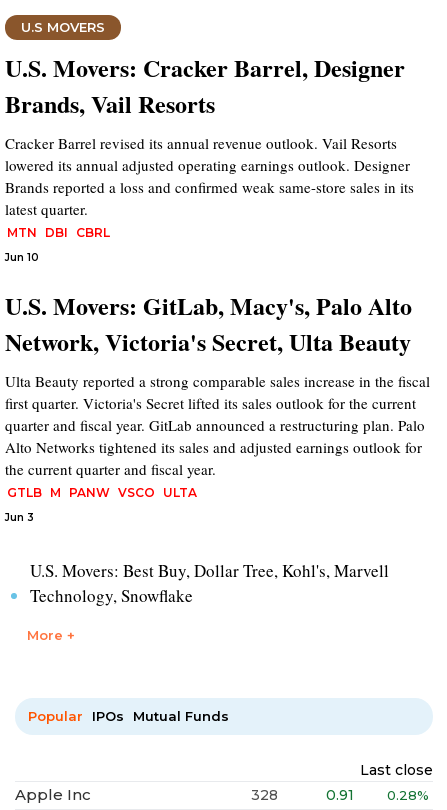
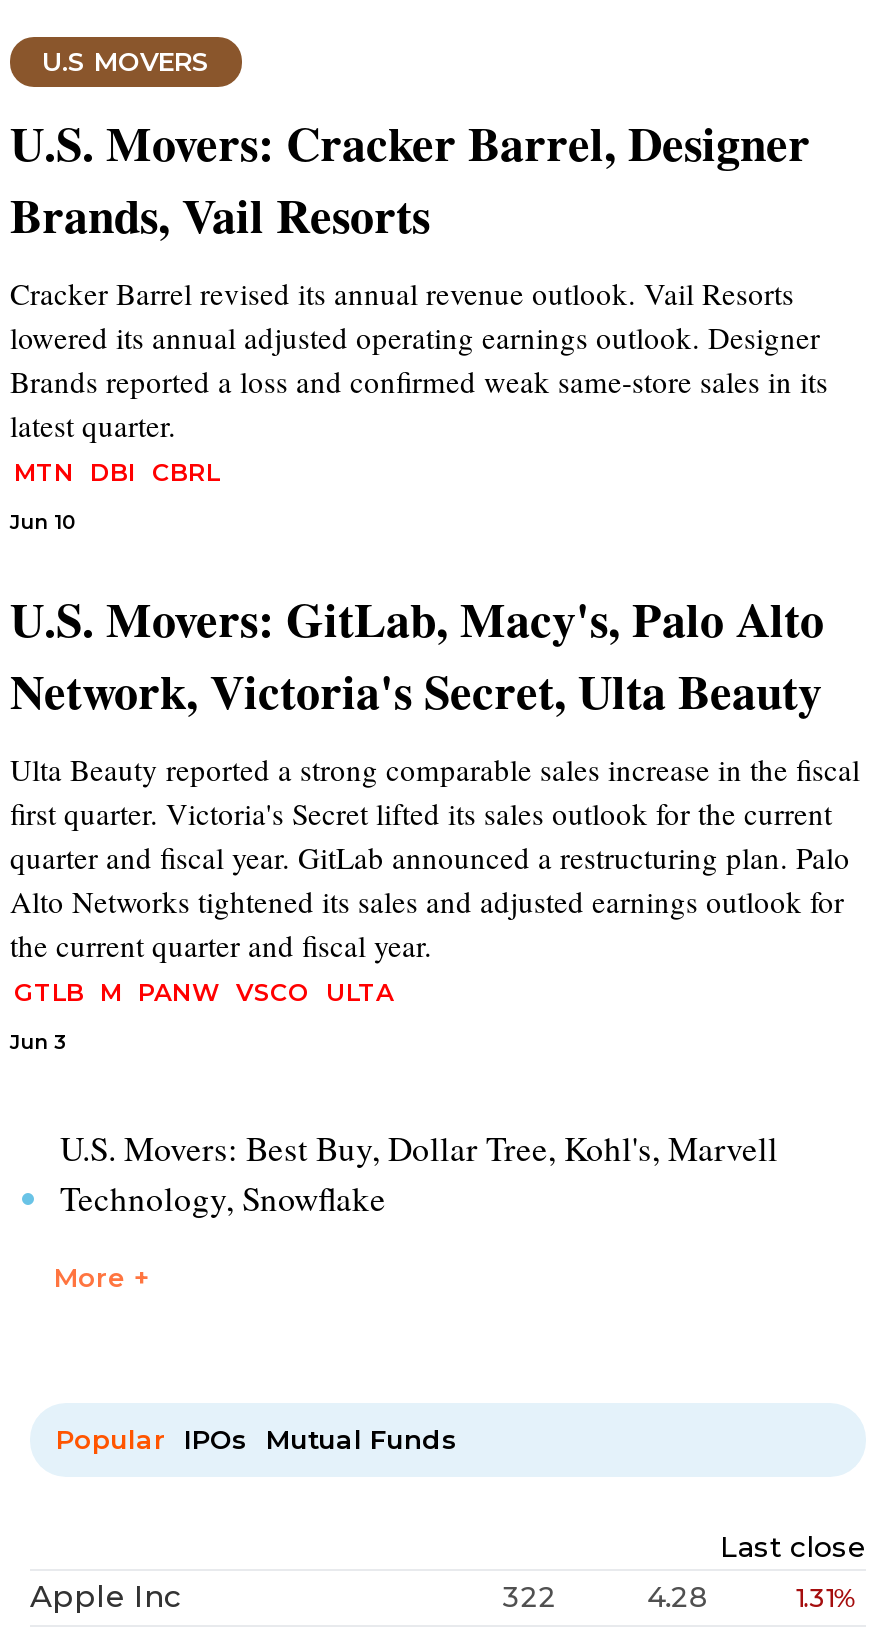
- 328
+ 322

- 0.91
+ 4.28

- 0.28%
+ 1.31%
